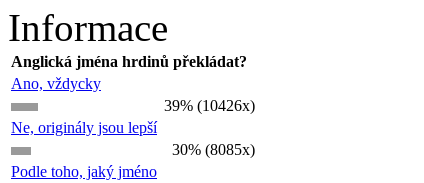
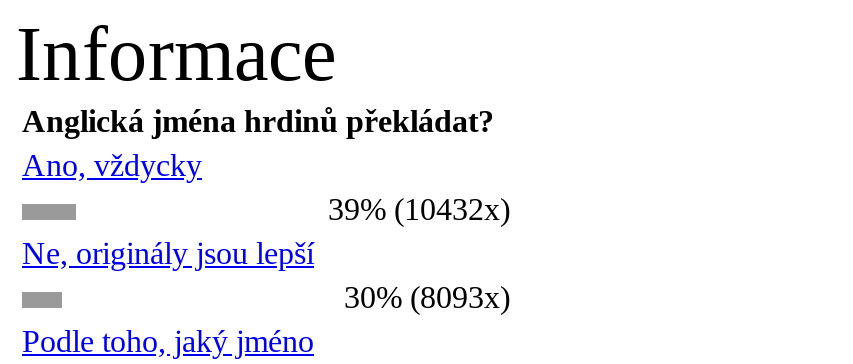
- 39% (10426x)
+ 39% (10432x)

- 30% (8085x)
+ 30% (8093x)
